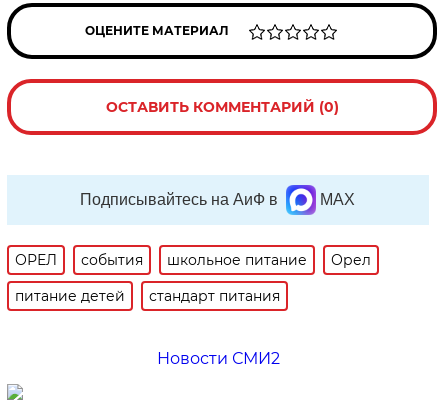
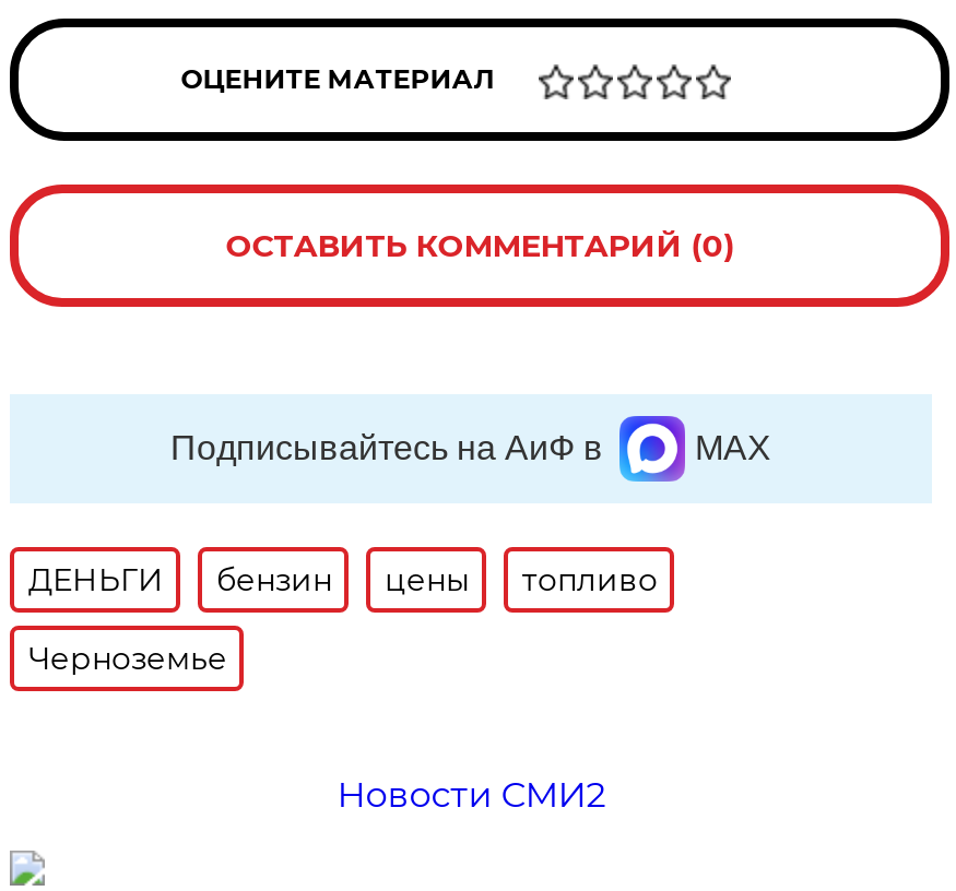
- ОРЕЛ
- события
- школьное питание
- Орел
+ ДЕНЬГИ
+ бензин
+ цены
+ топливо

- питание детей
- стандарт питания
+ Черноземье
